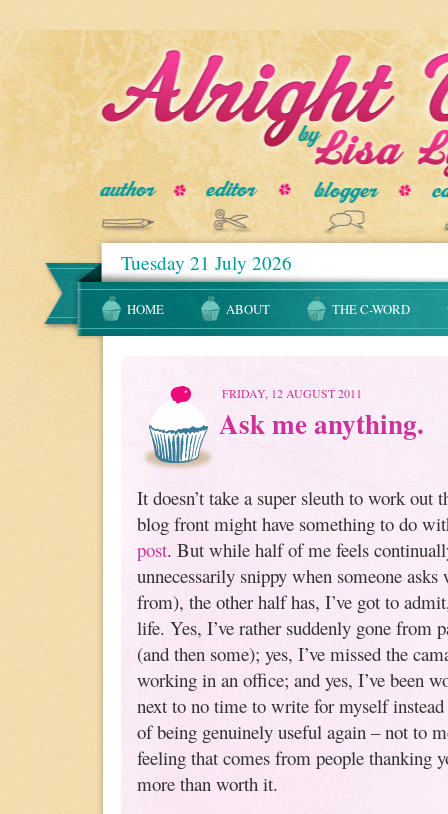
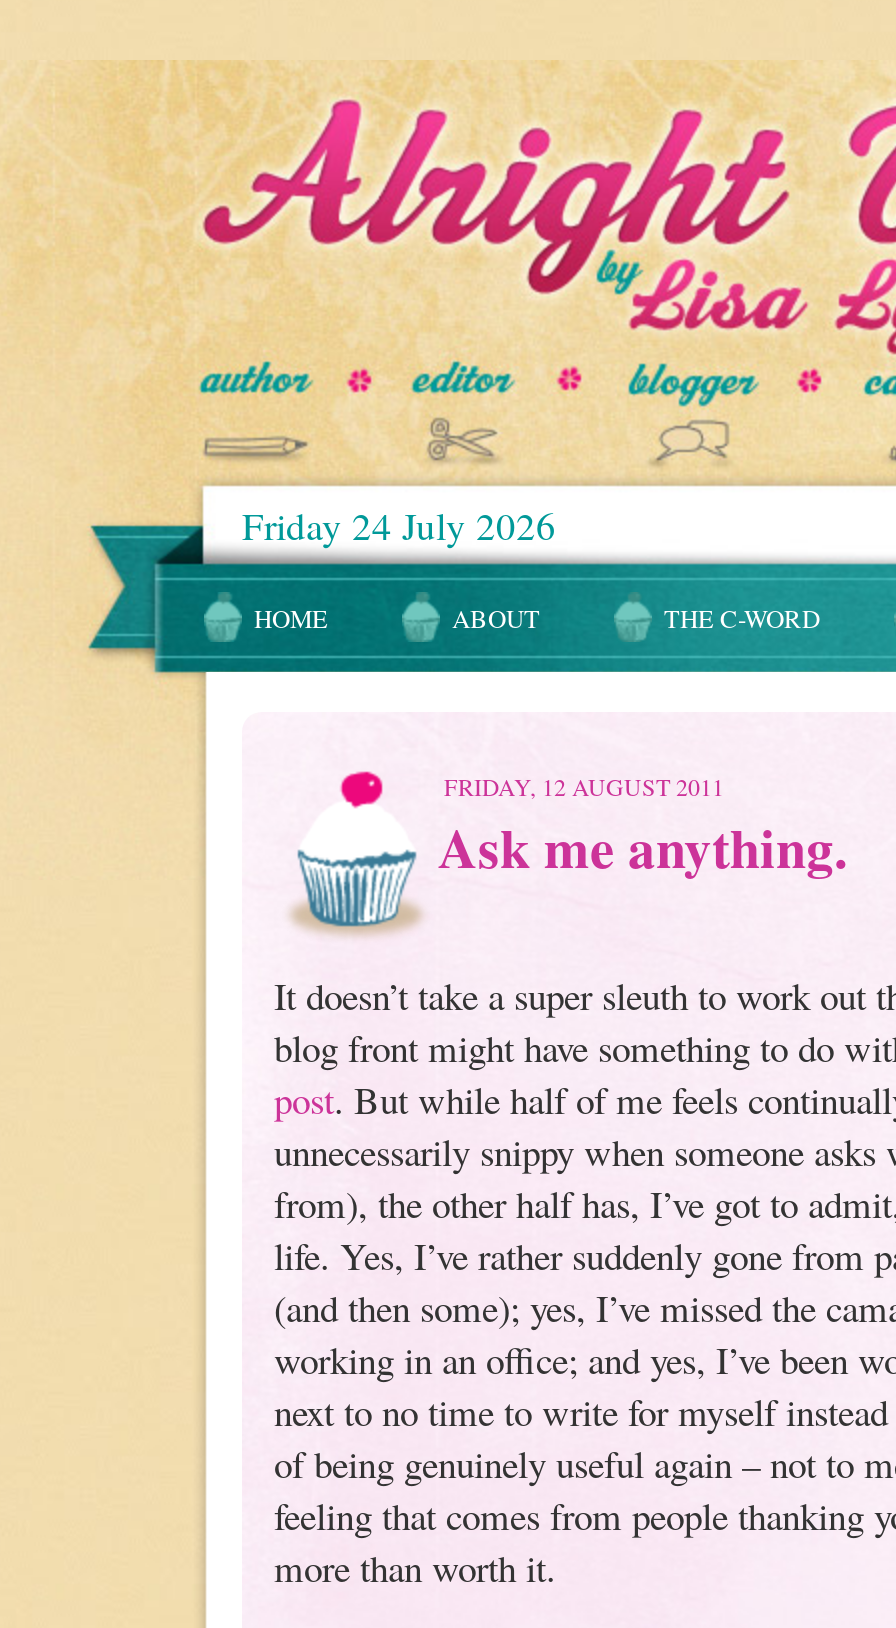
- Tuesday 21 July 2026
+ Friday 24 July 2026
